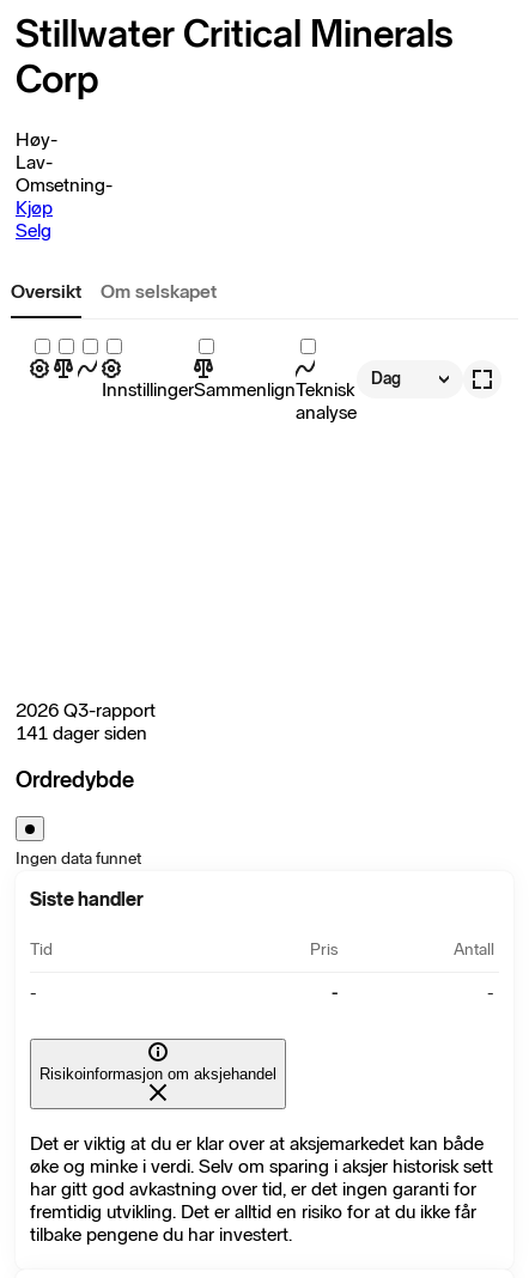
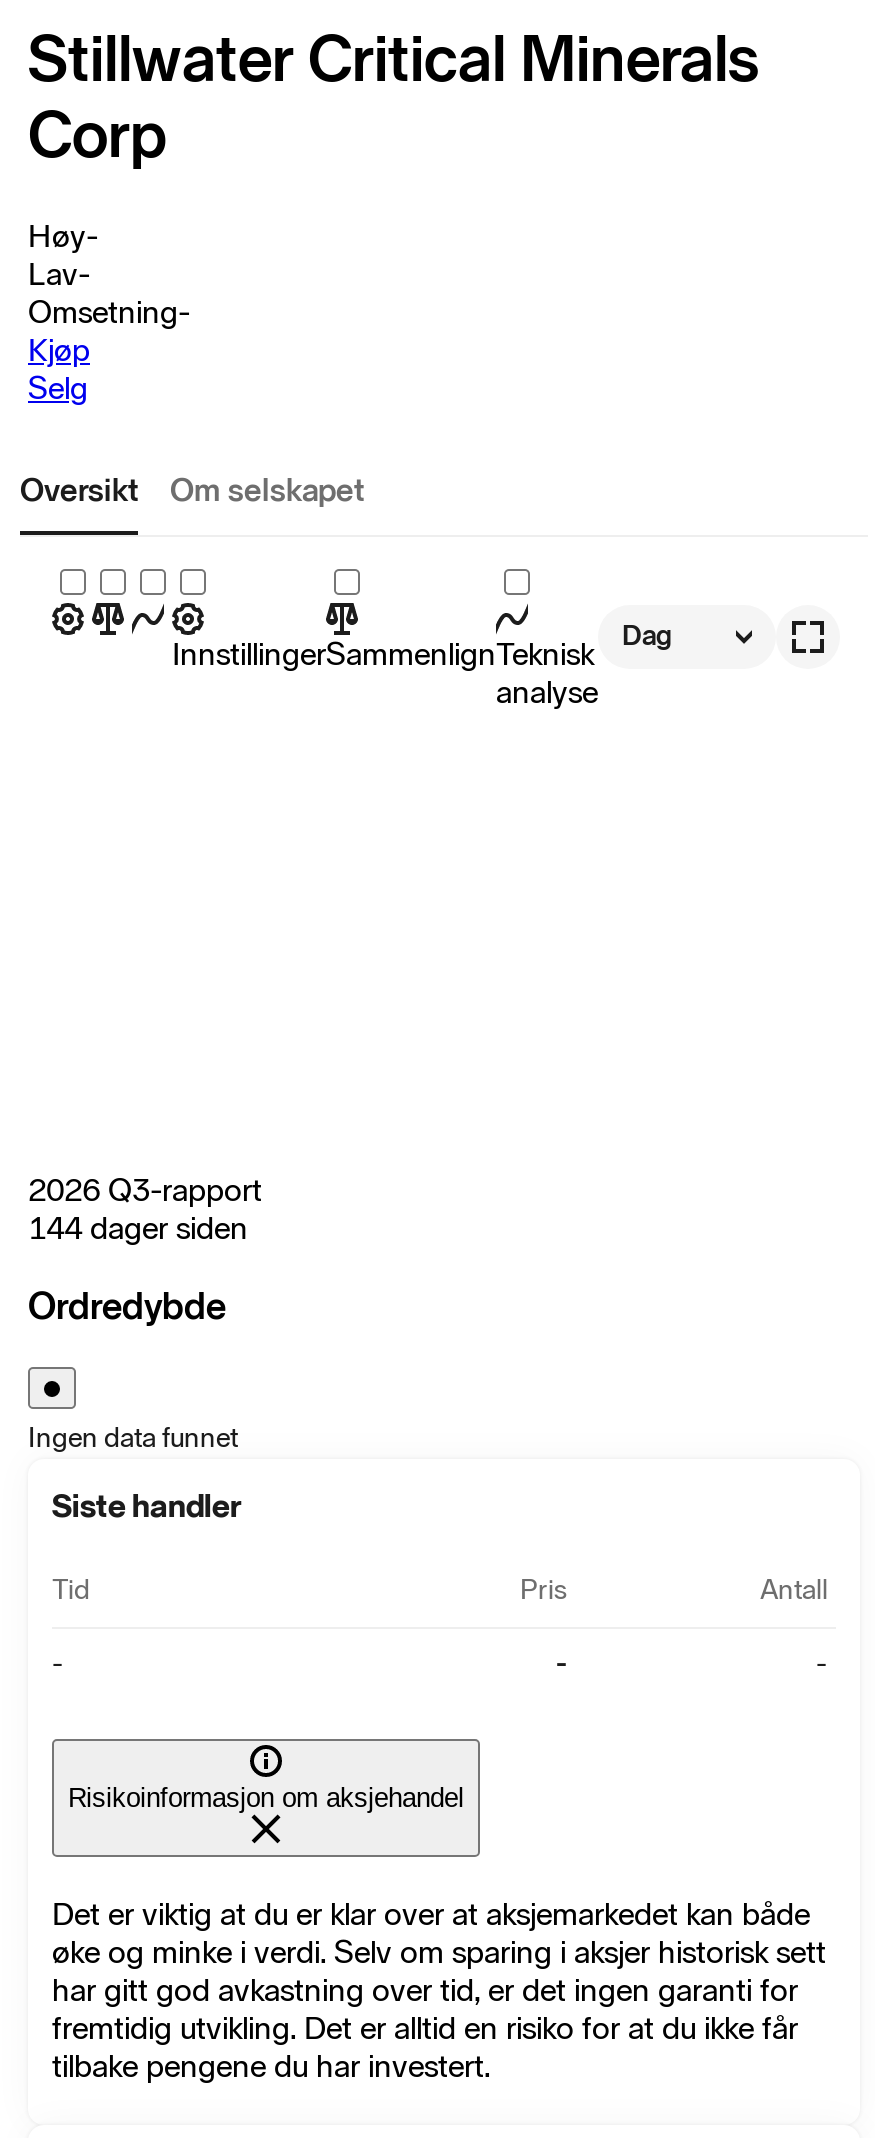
- 141 dager siden
+ 144 dager siden
